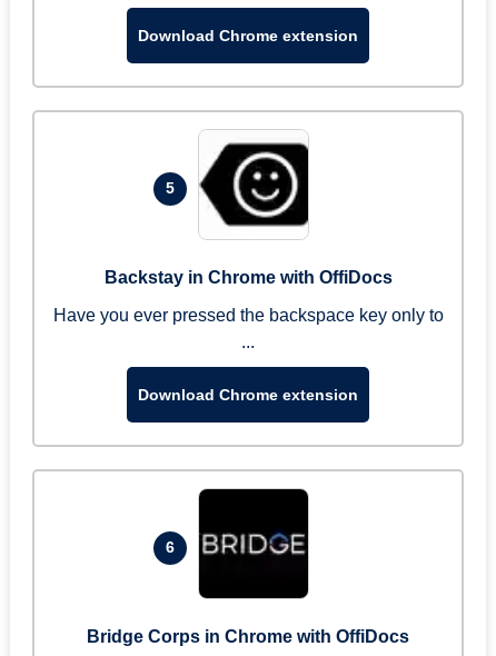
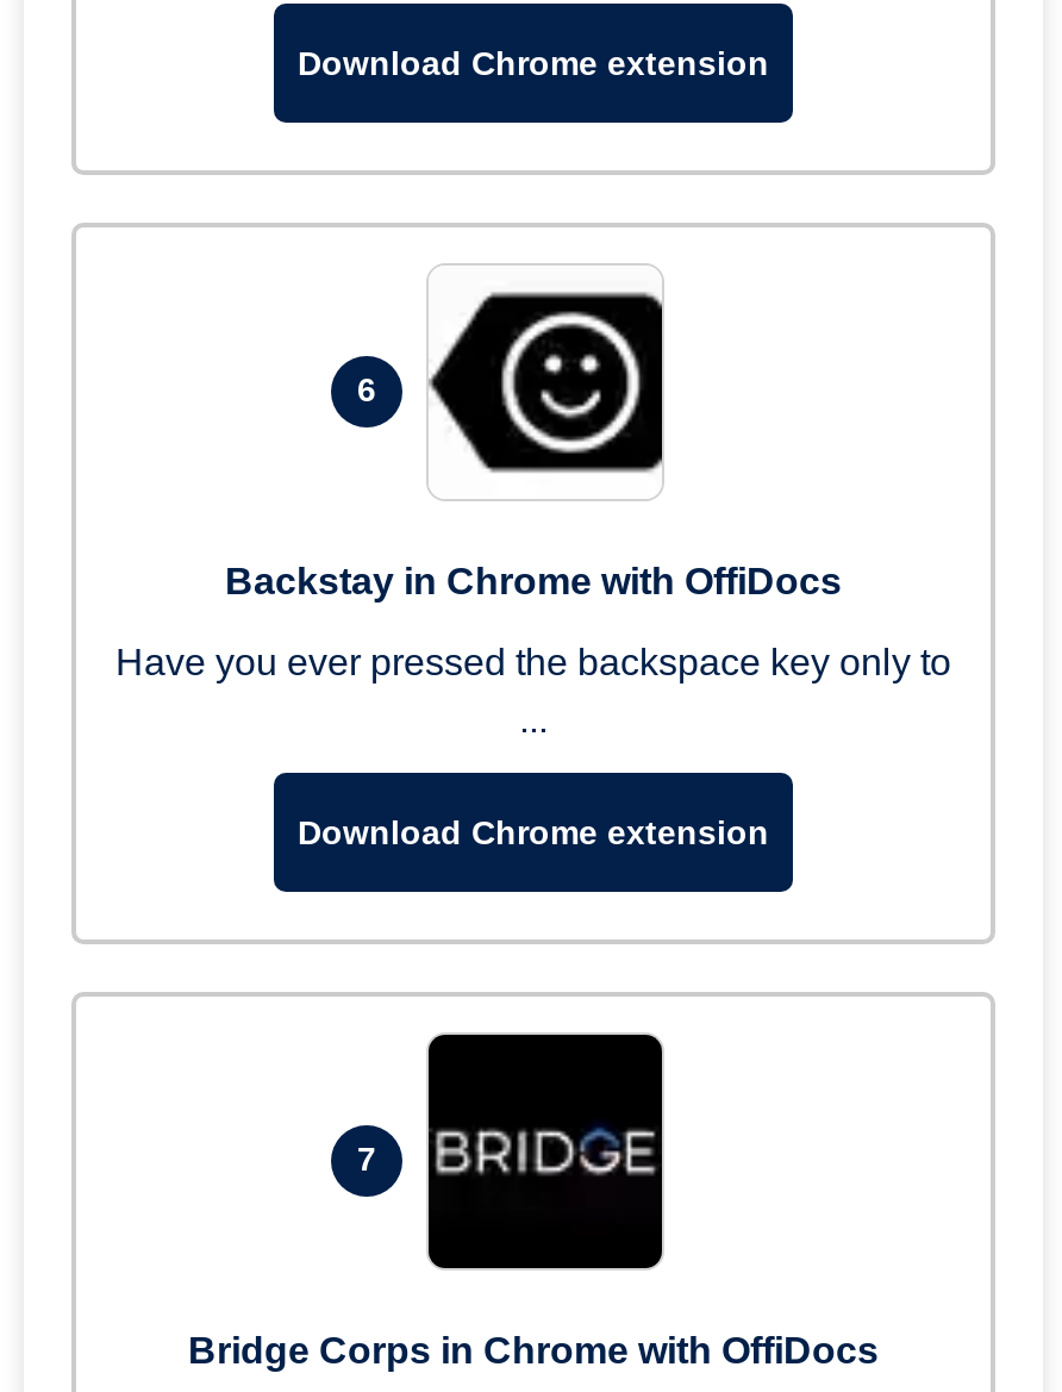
- 5
+ 6

- 6
+ 7
